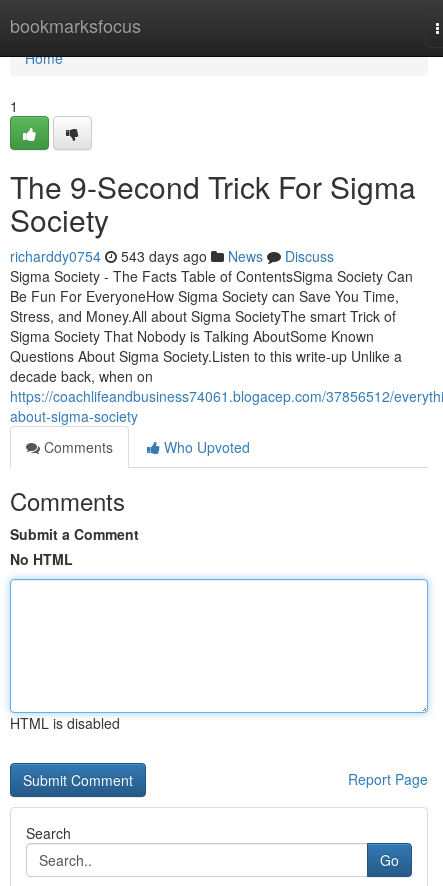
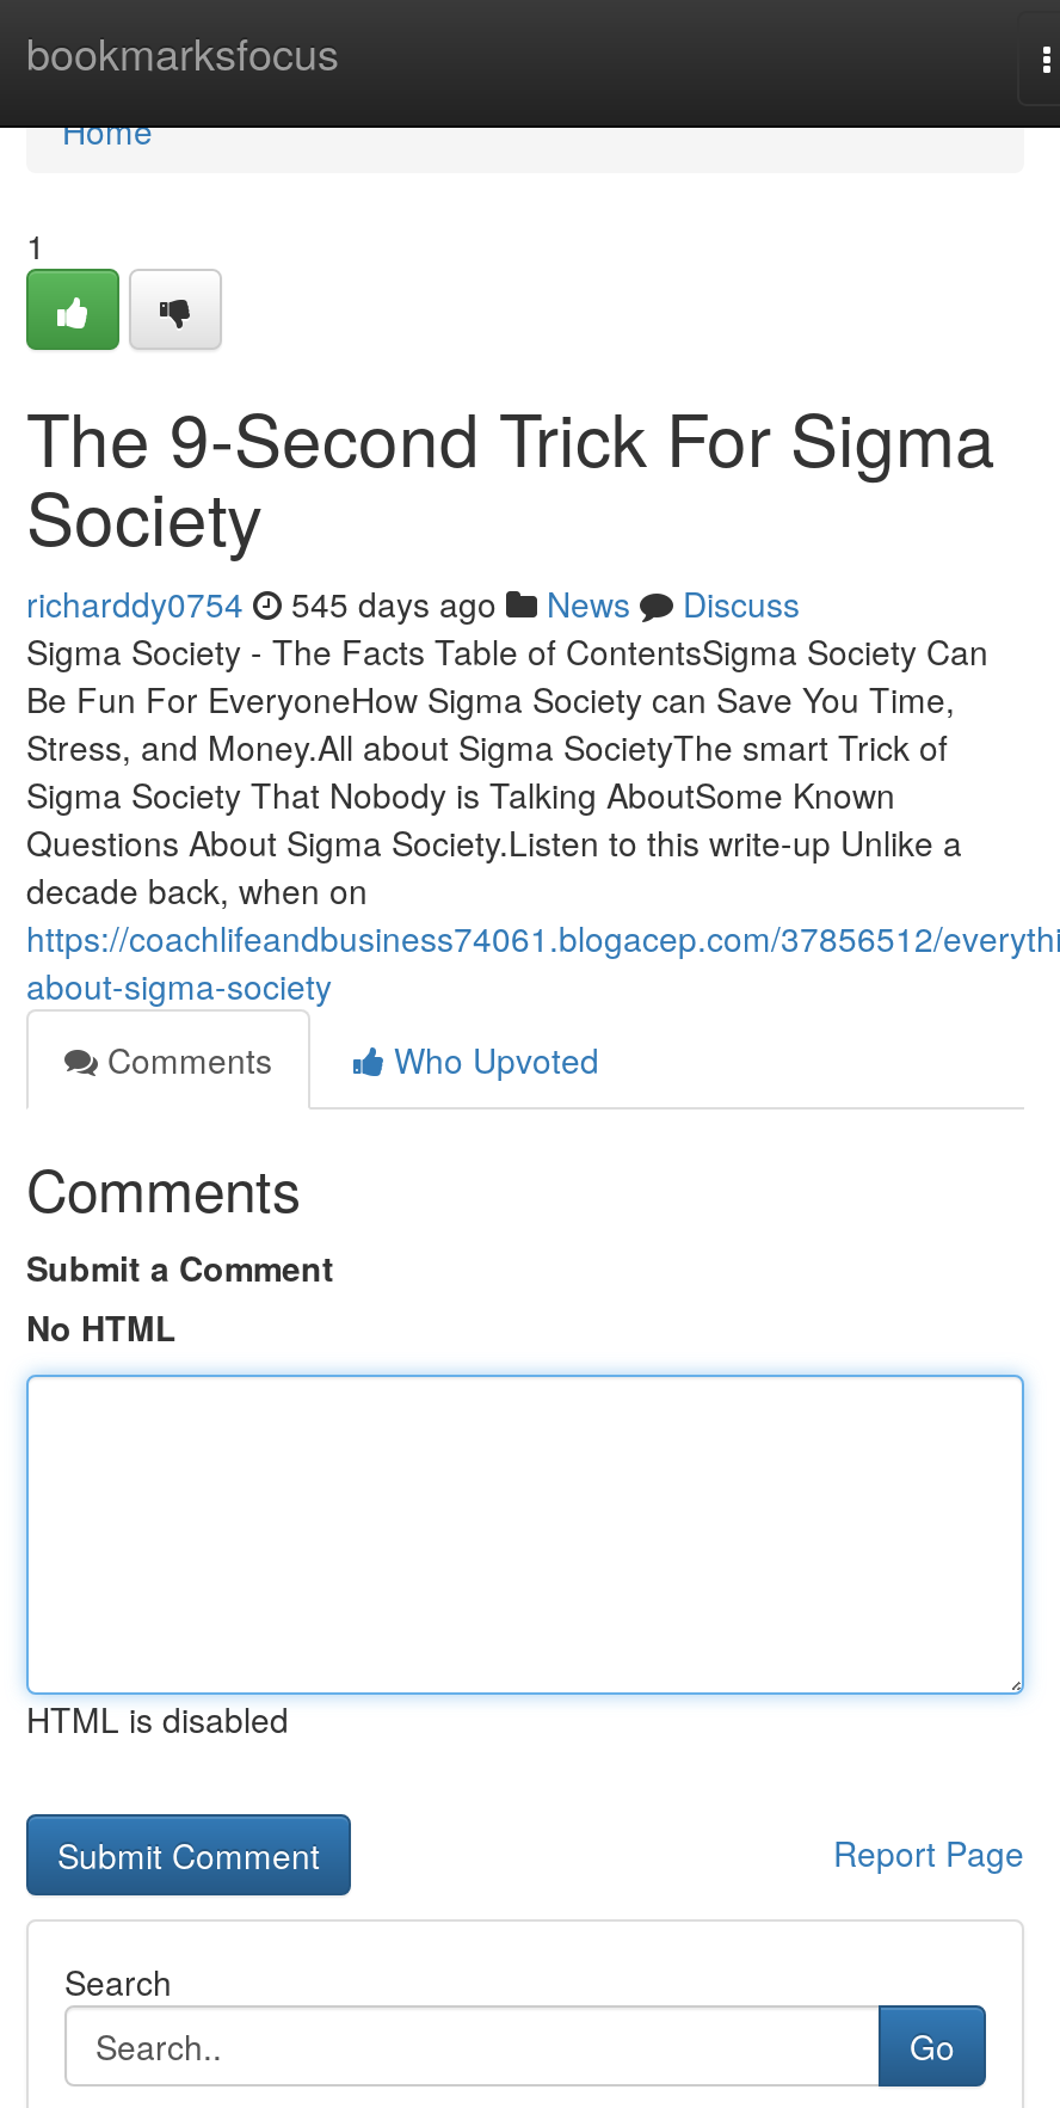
- richarddy0754 543 days ago News Discuss
+ richarddy0754 545 days ago News Discuss
